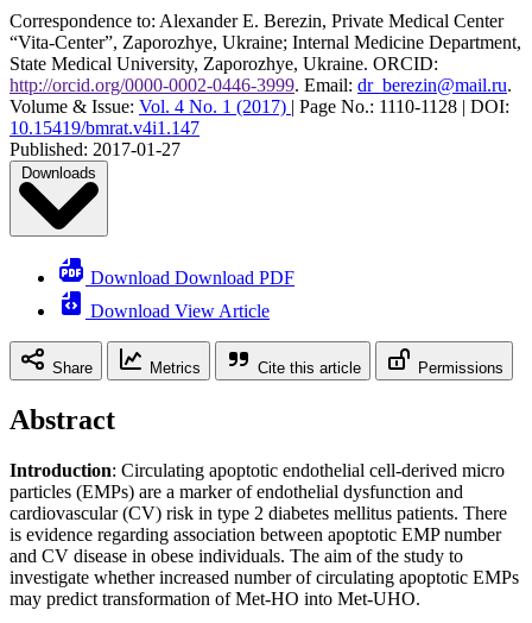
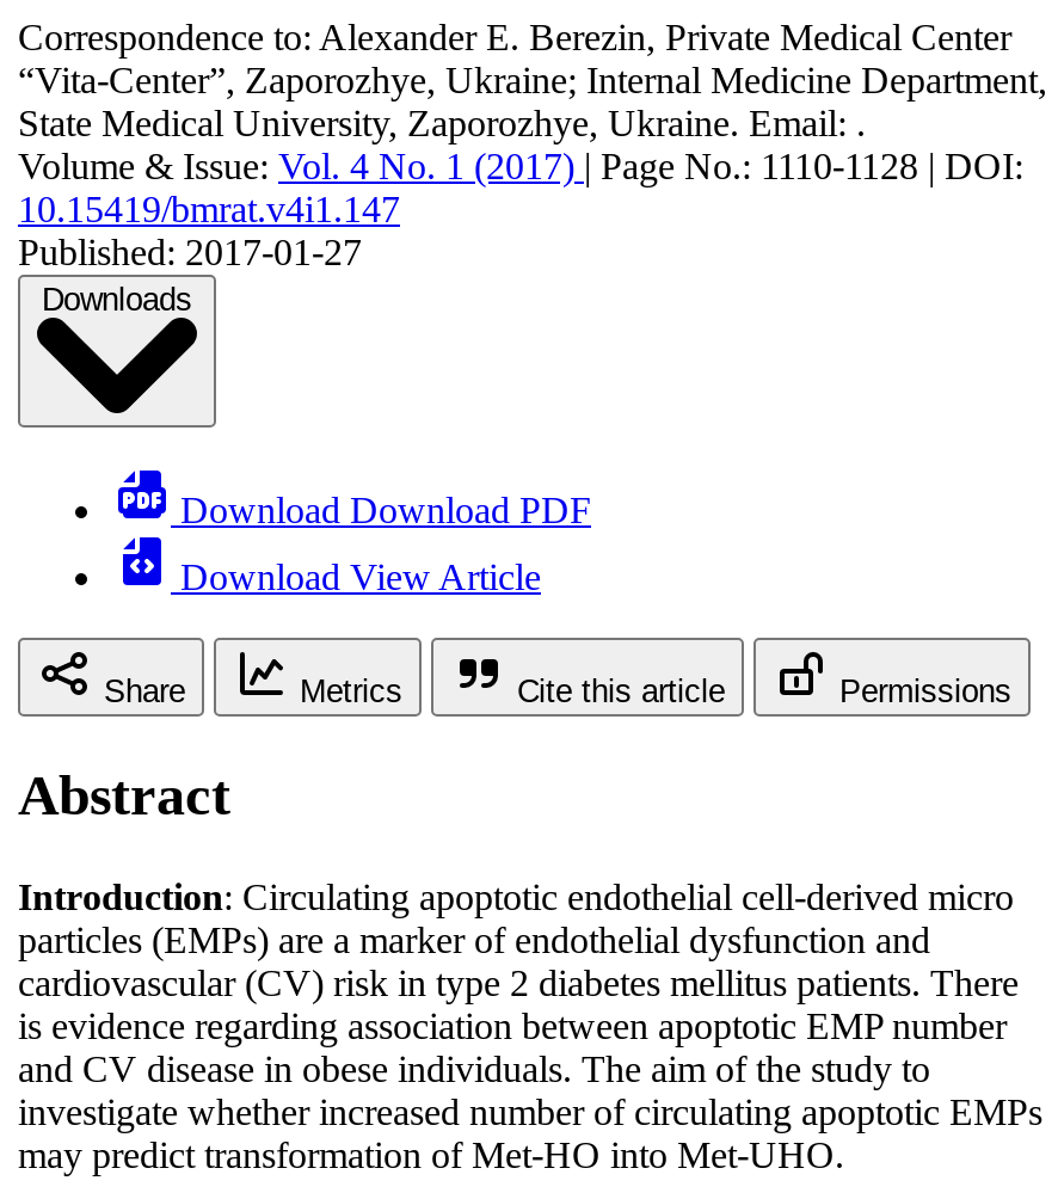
- State Medical University, Zaporozhye, Ukraine. ORCID:
- http://orcid.org/0000-0002-0446-3999. Email: dr_berezin@mail.ru.
+ State Medical University, Zaporozhye, Ukraine. Email: .
